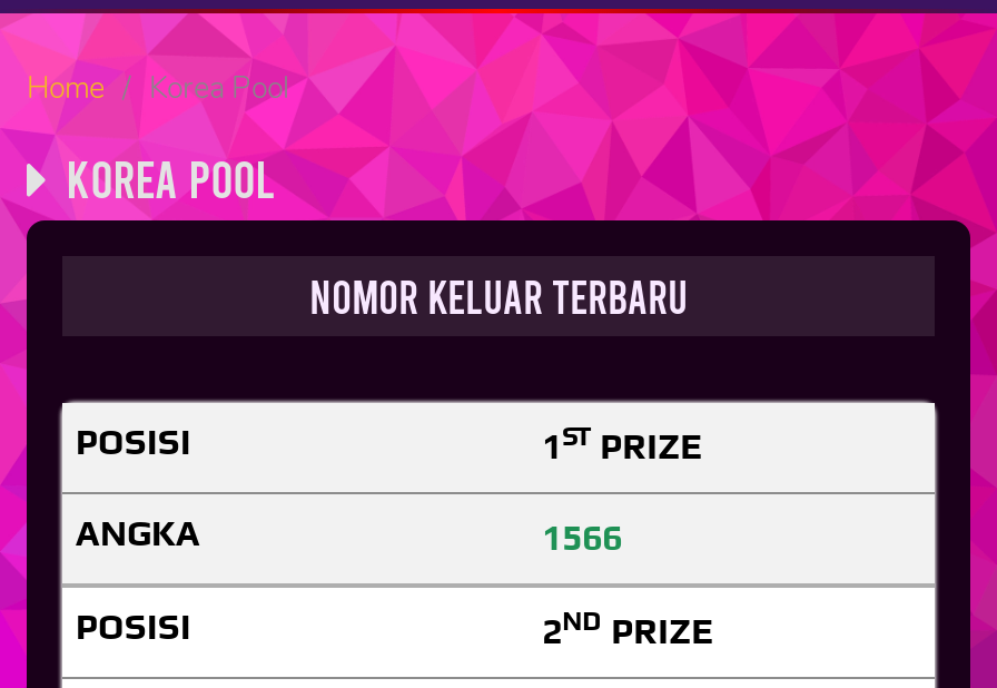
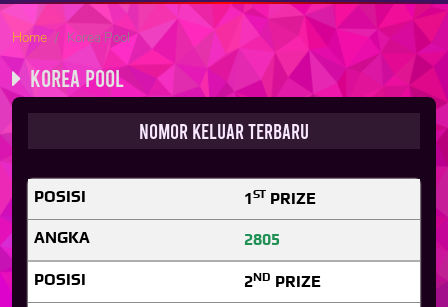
- 1566
+ 2805
